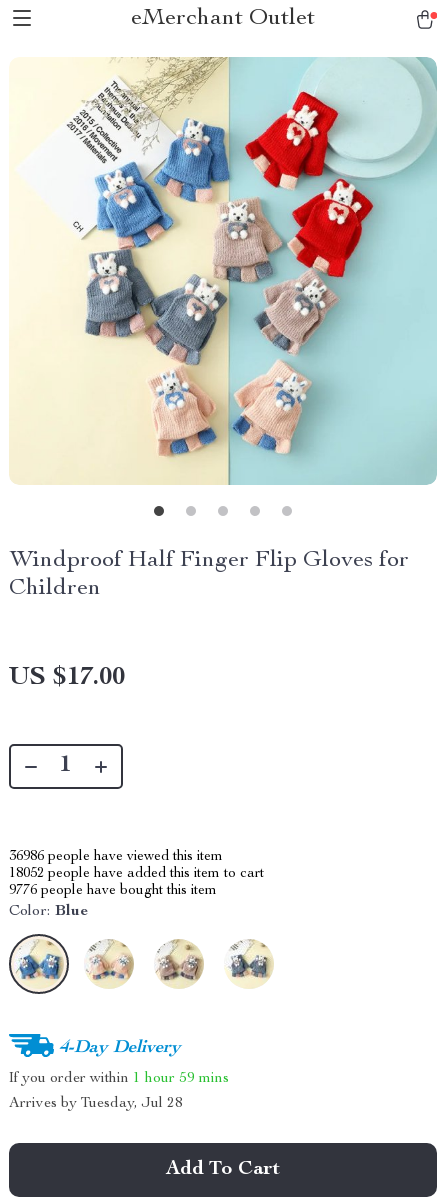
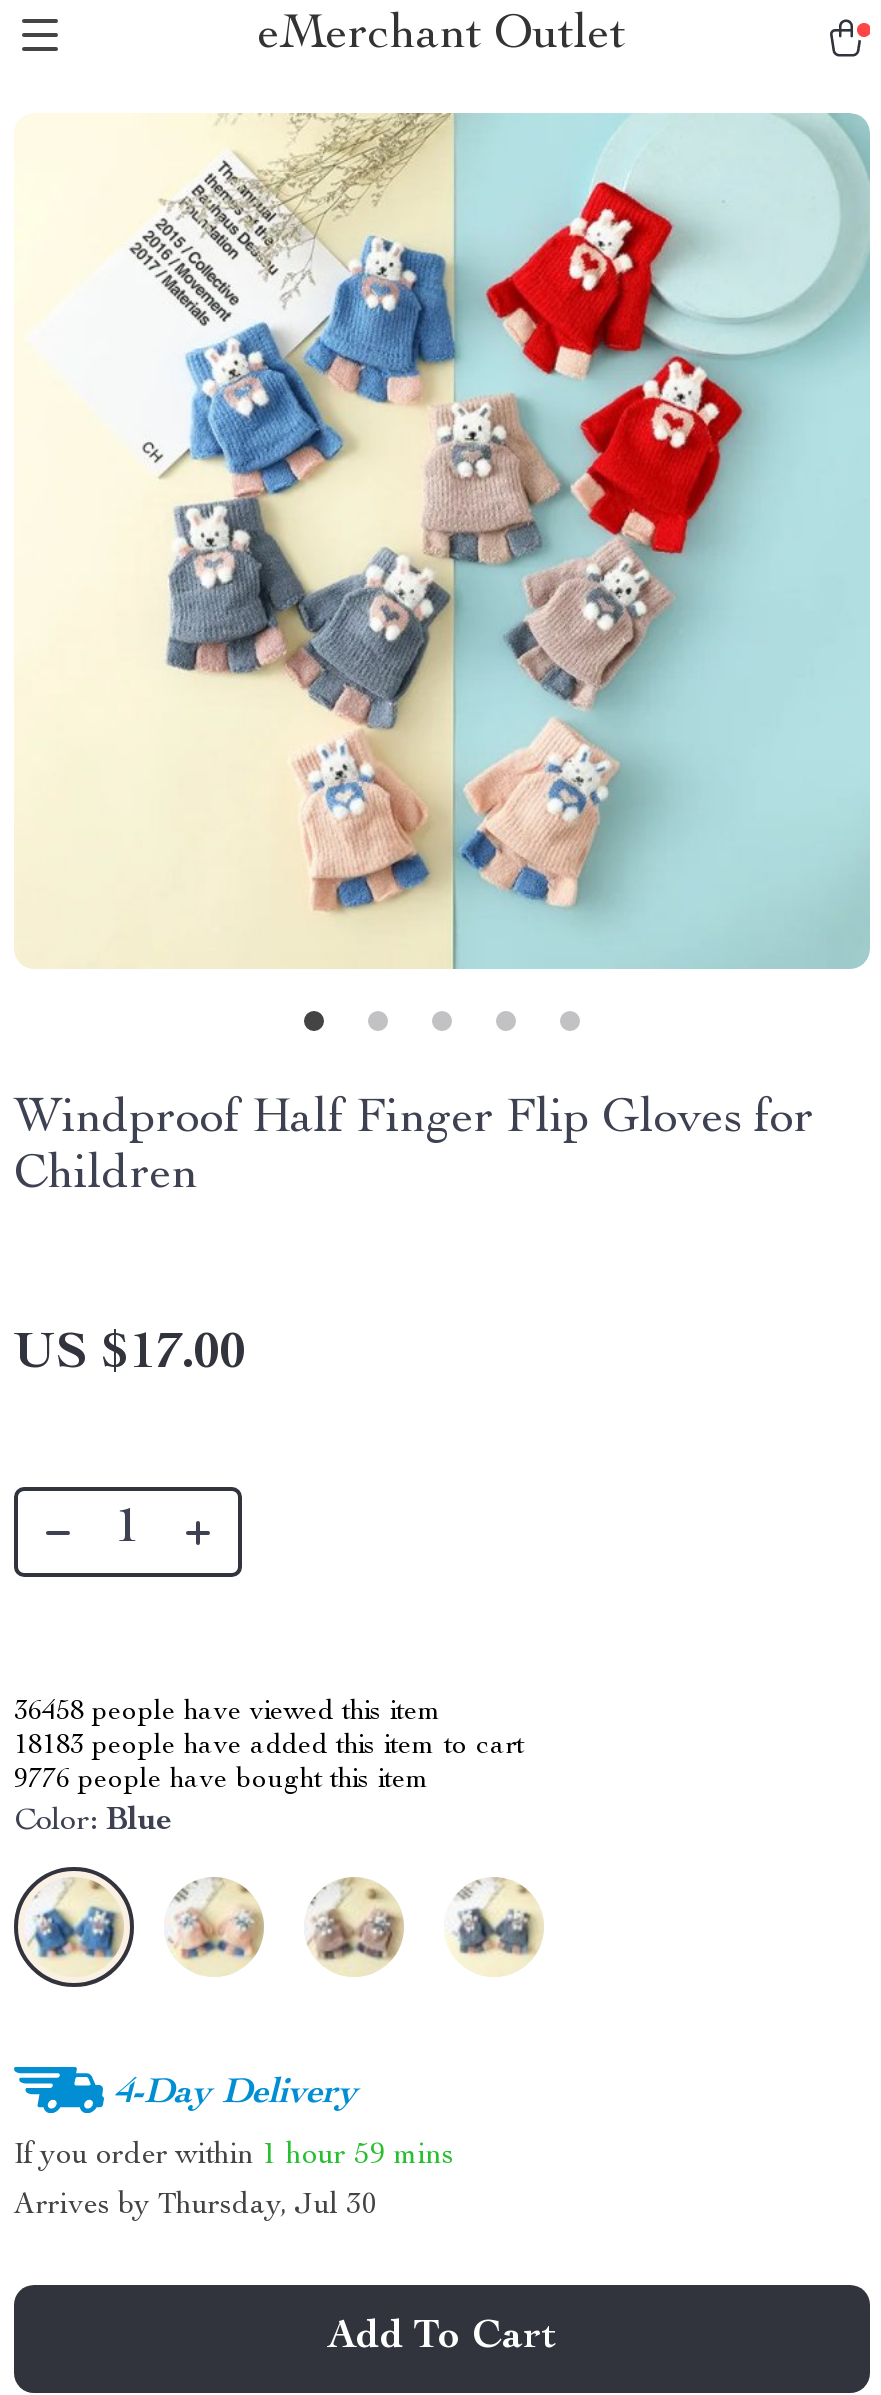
- 36986 people have viewed this item
+ 36458 people have viewed this item

- 18052 people have added this item to cart
+ 18183 people have added this item to cart

- Arrives by Tuesday, Jul 28
+ Arrives by Thursday, Jul 30
